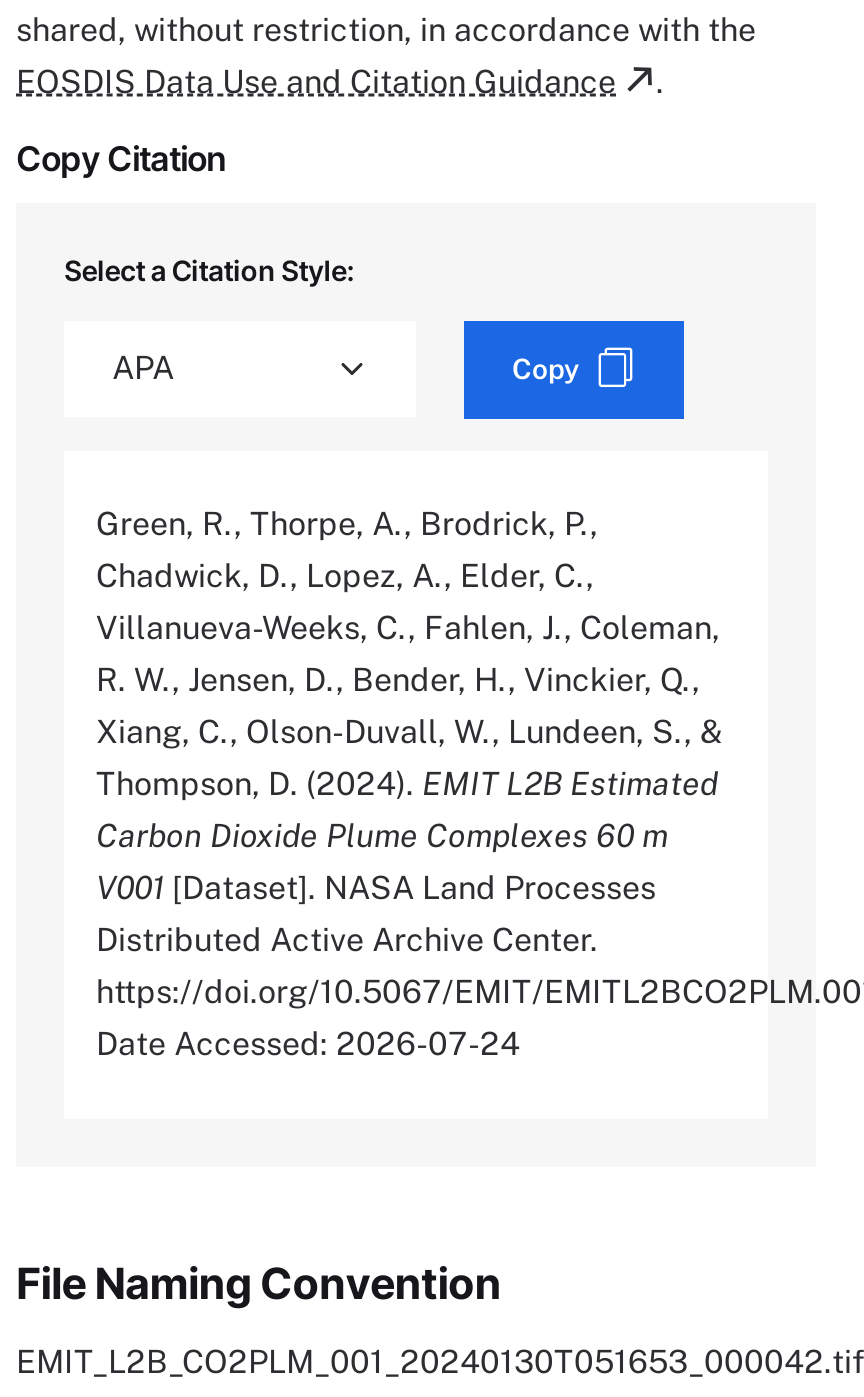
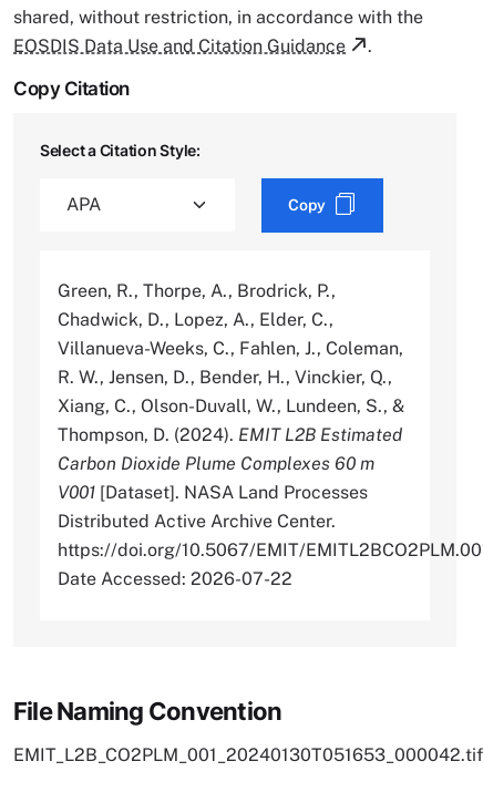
- Date Accessed: 2026-07-24
+ Date Accessed: 2026-07-22
